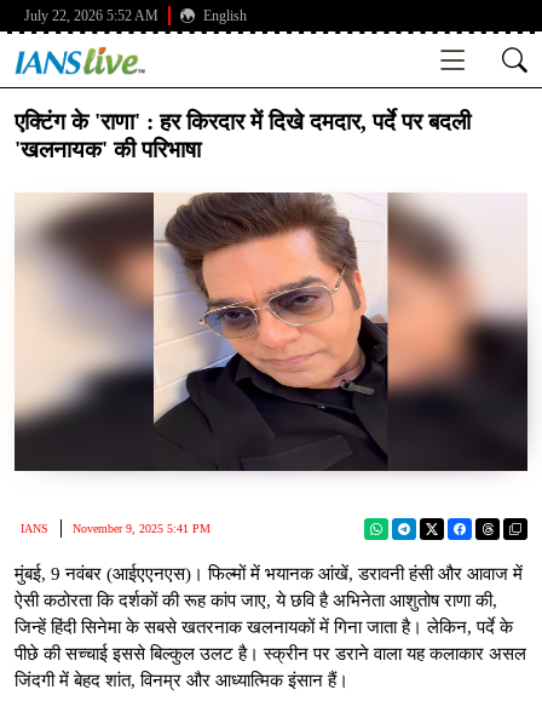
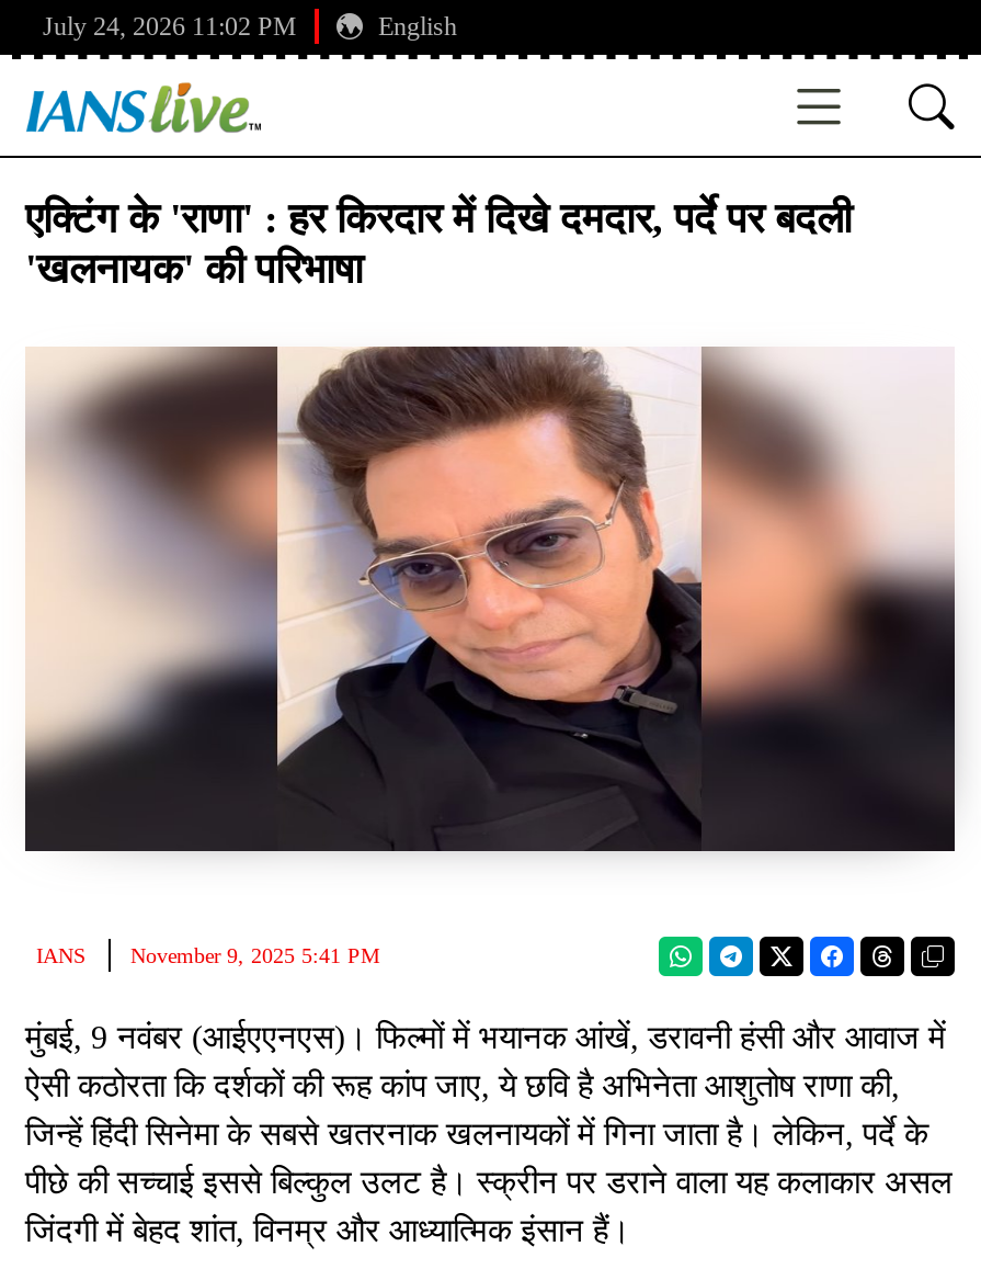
- July 22, 2026 5:52 AM
+ July 24, 2026 11:02 PM
